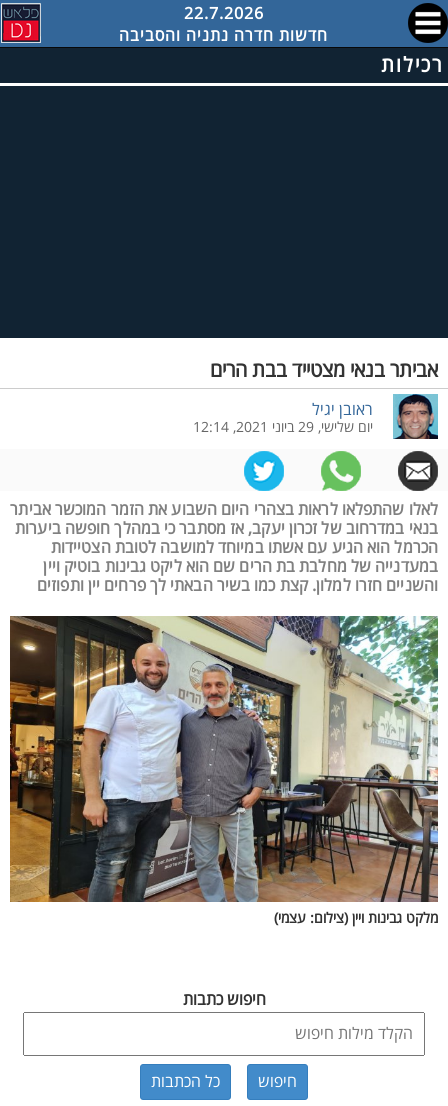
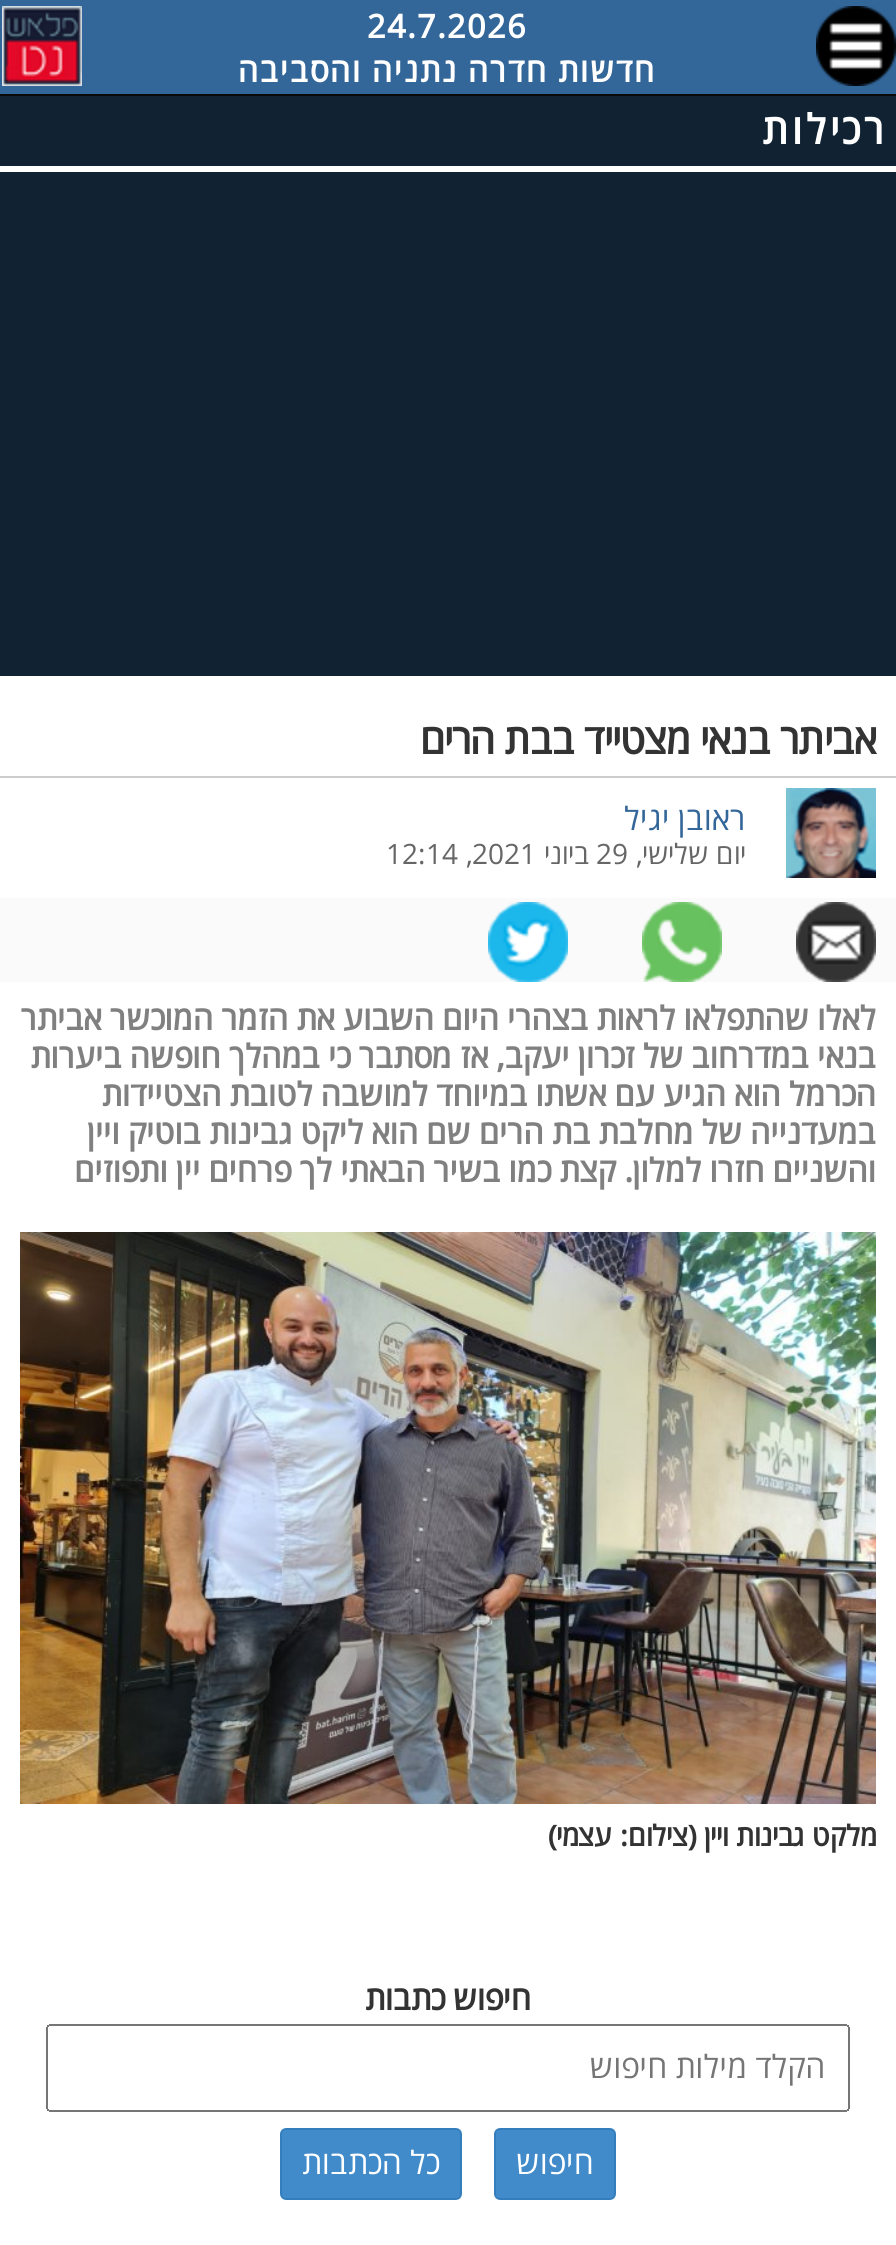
- 22.7.2026
+ 24.7.2026
